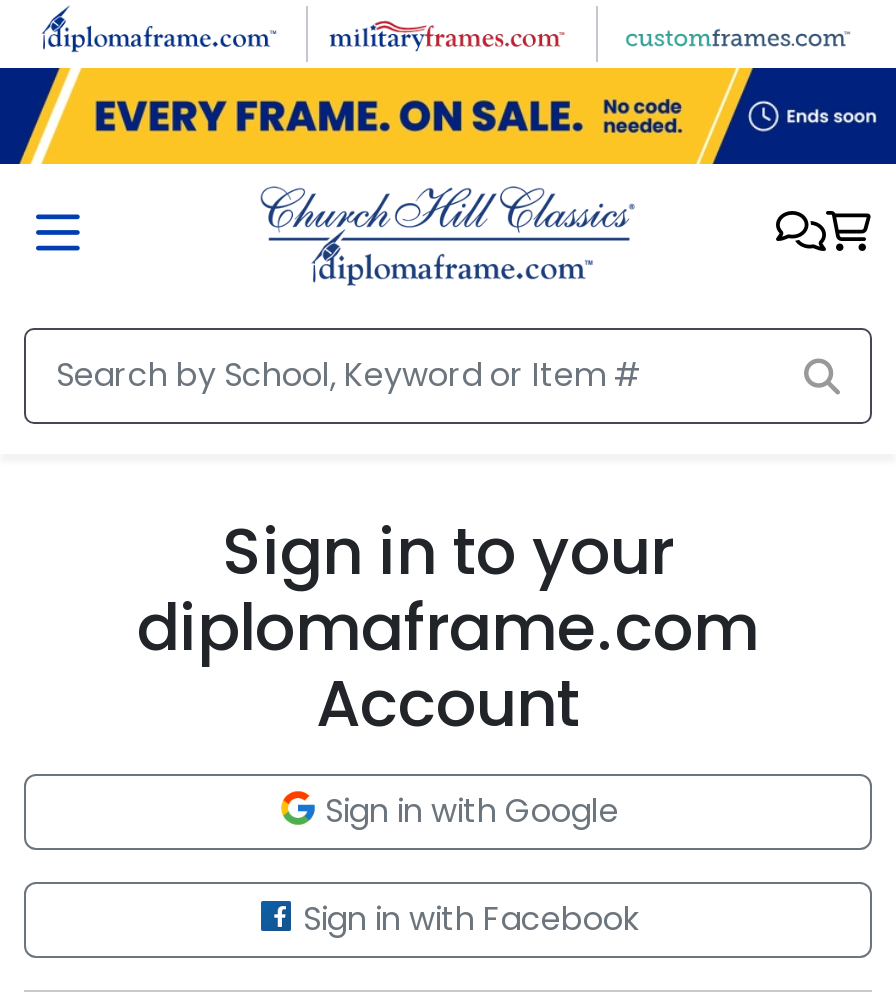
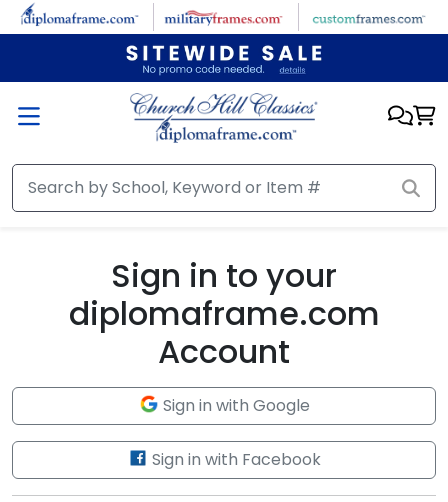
- [image]
+ [image]
